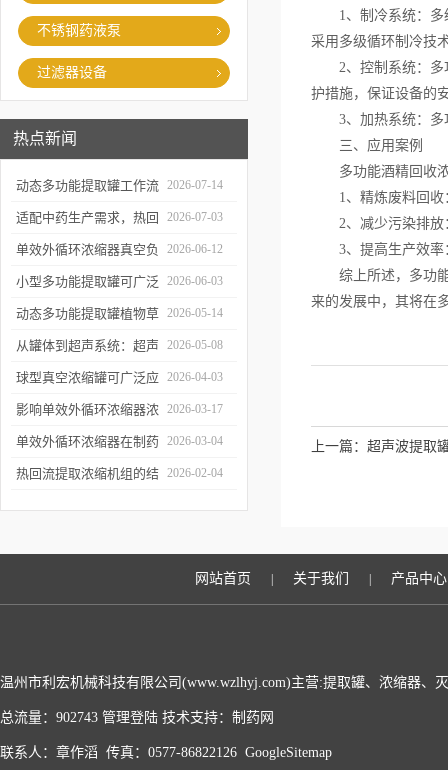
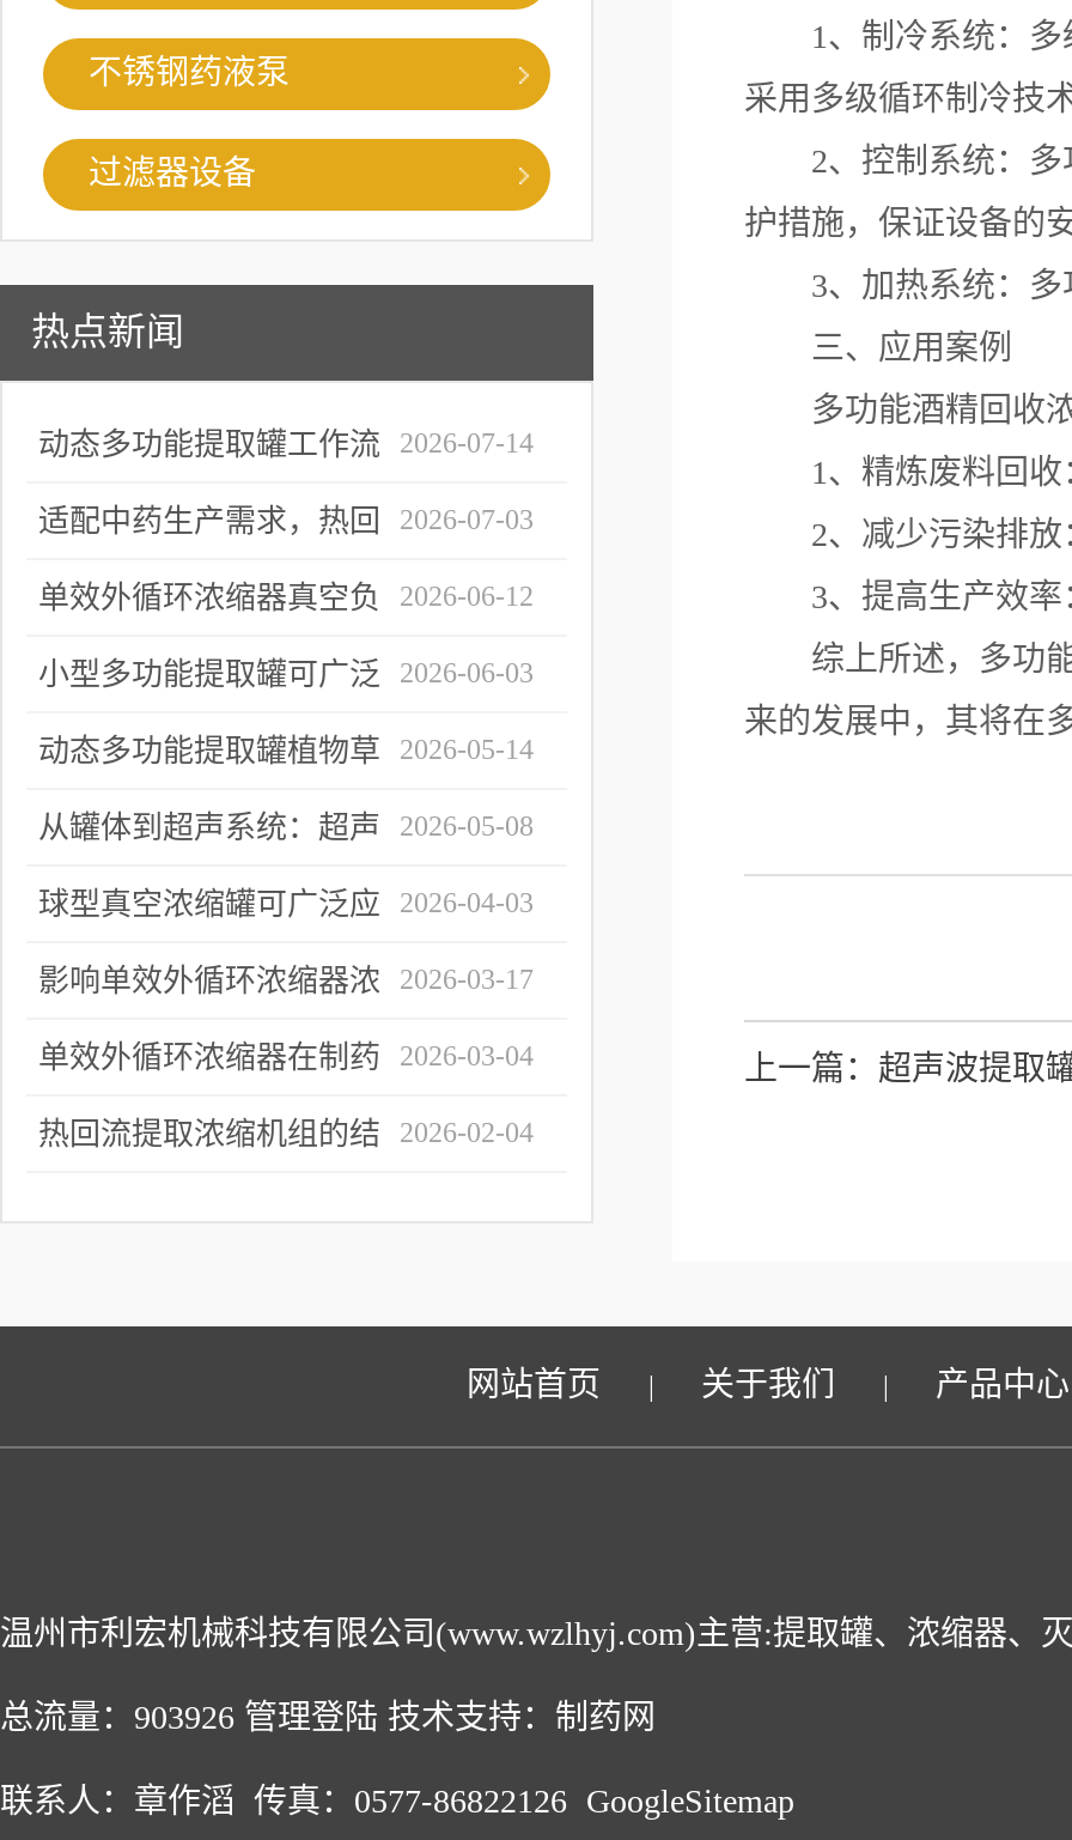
- 总流量：902743管理登陆技术支持：制药网
+ 总流量：903926管理登陆技术支持：制药网
